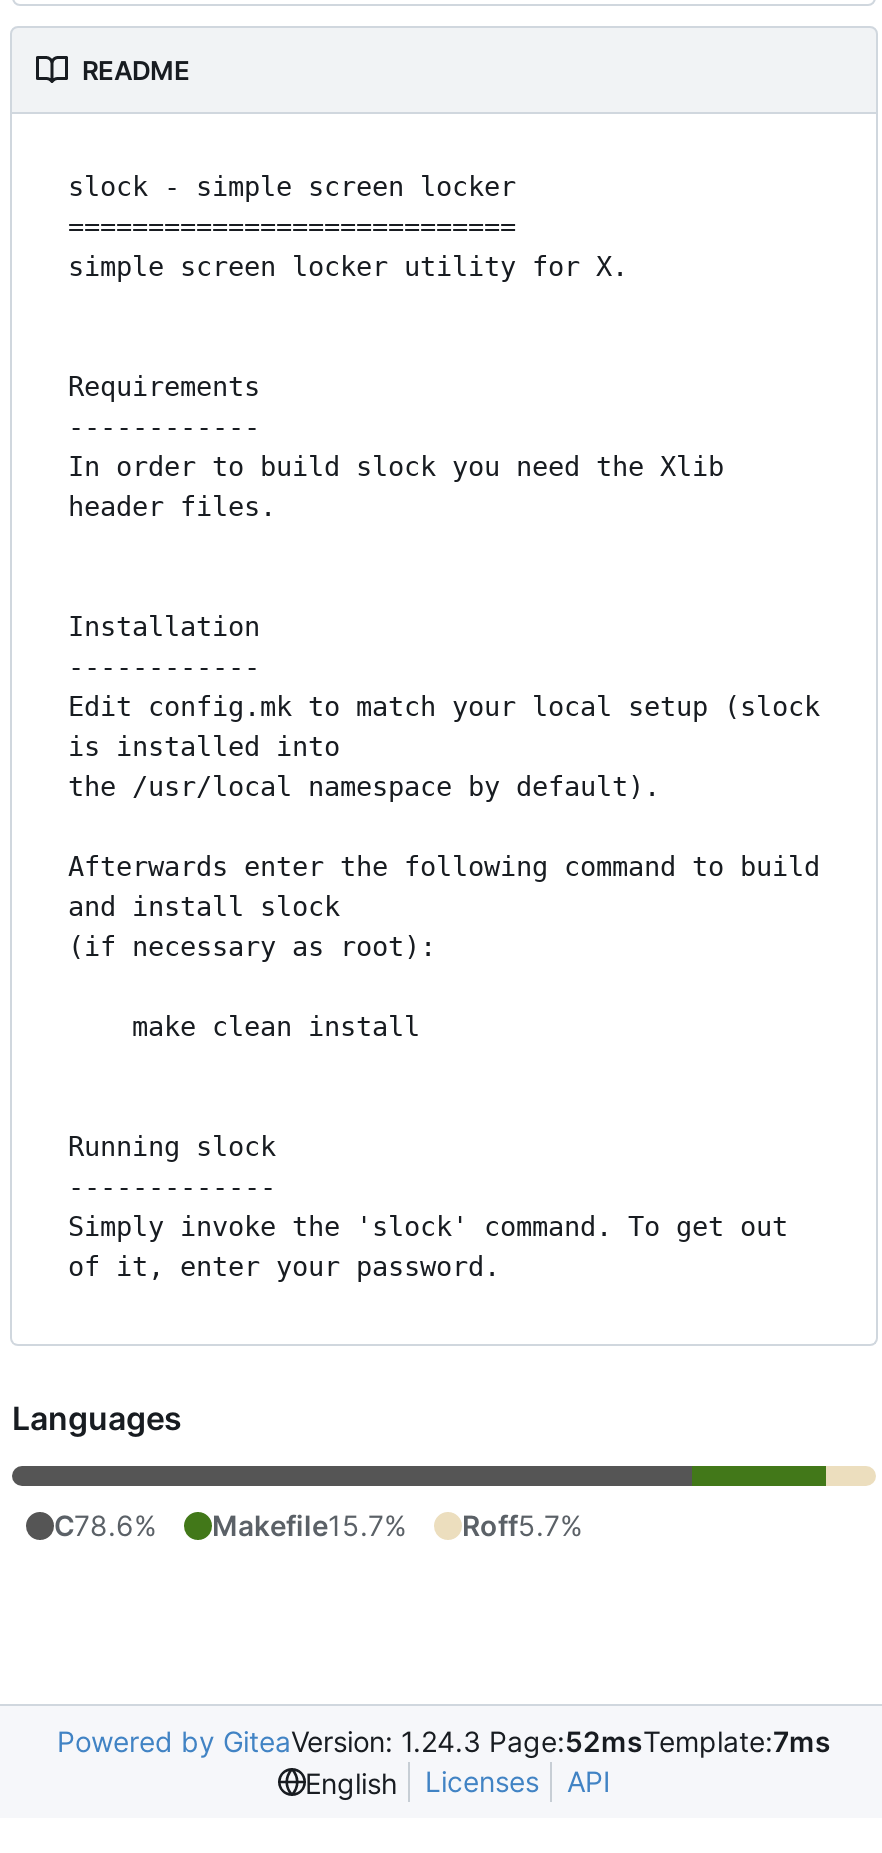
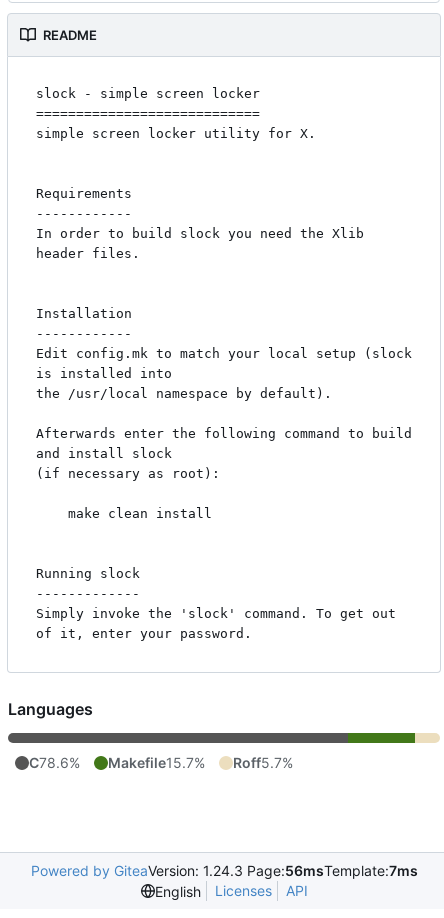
- Powered by GiteaVersion: 1.24.3 Page:52msTemplate:7ms
+ Powered by GiteaVersion: 1.24.3 Page:56msTemplate:7ms
